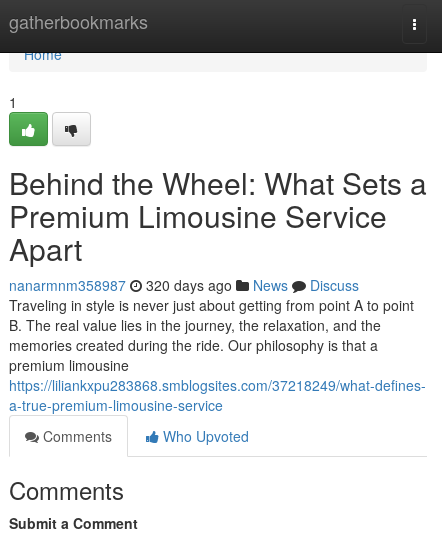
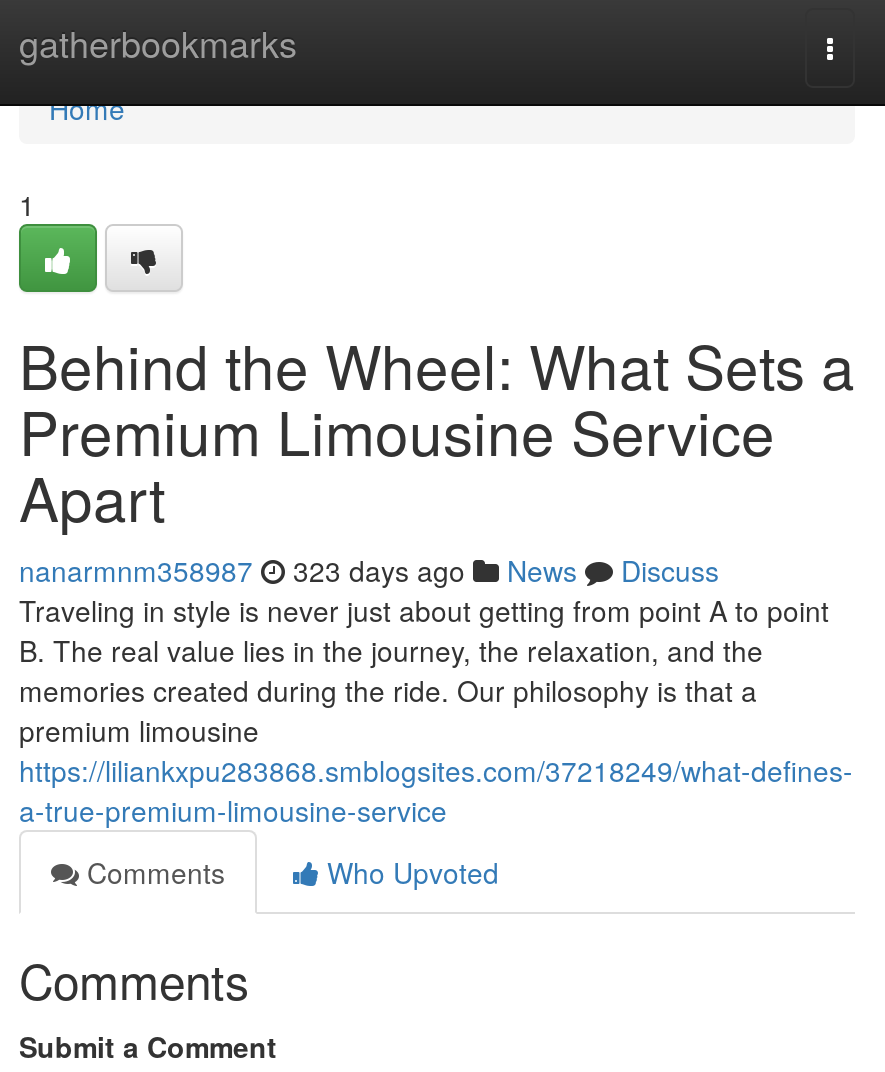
- nanarmnm358987 320 days ago News Discuss
+ nanarmnm358987 323 days ago News Discuss
